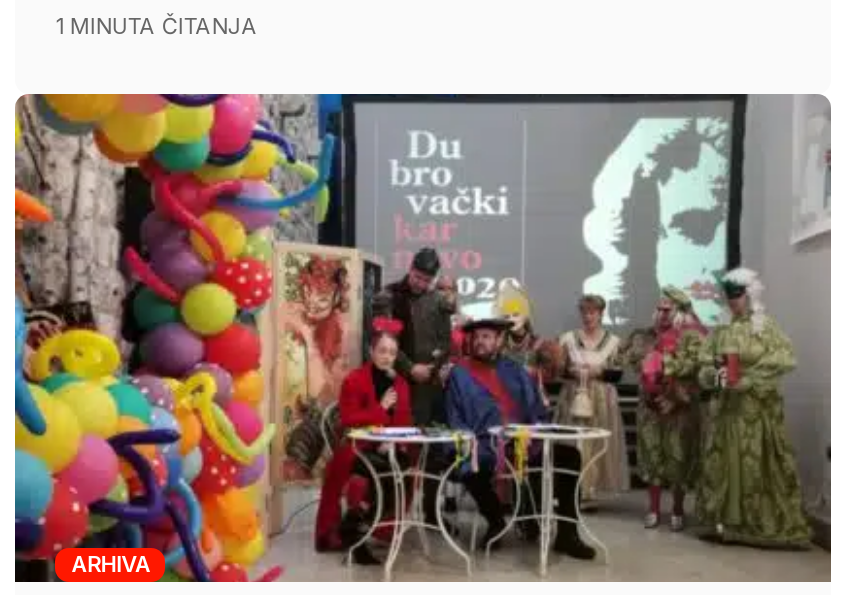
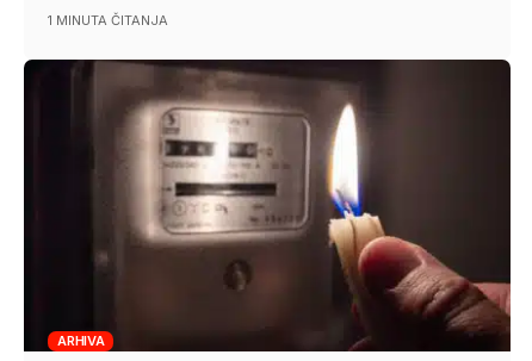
- [image]
+ [image]
